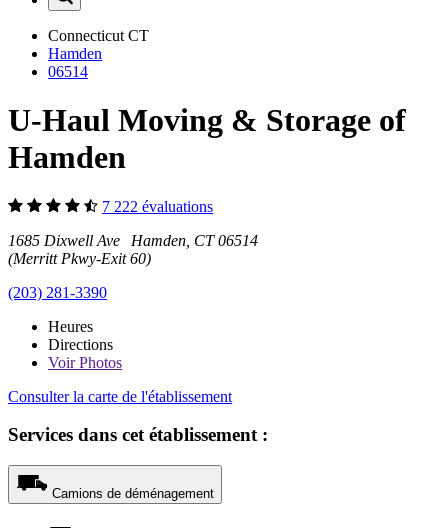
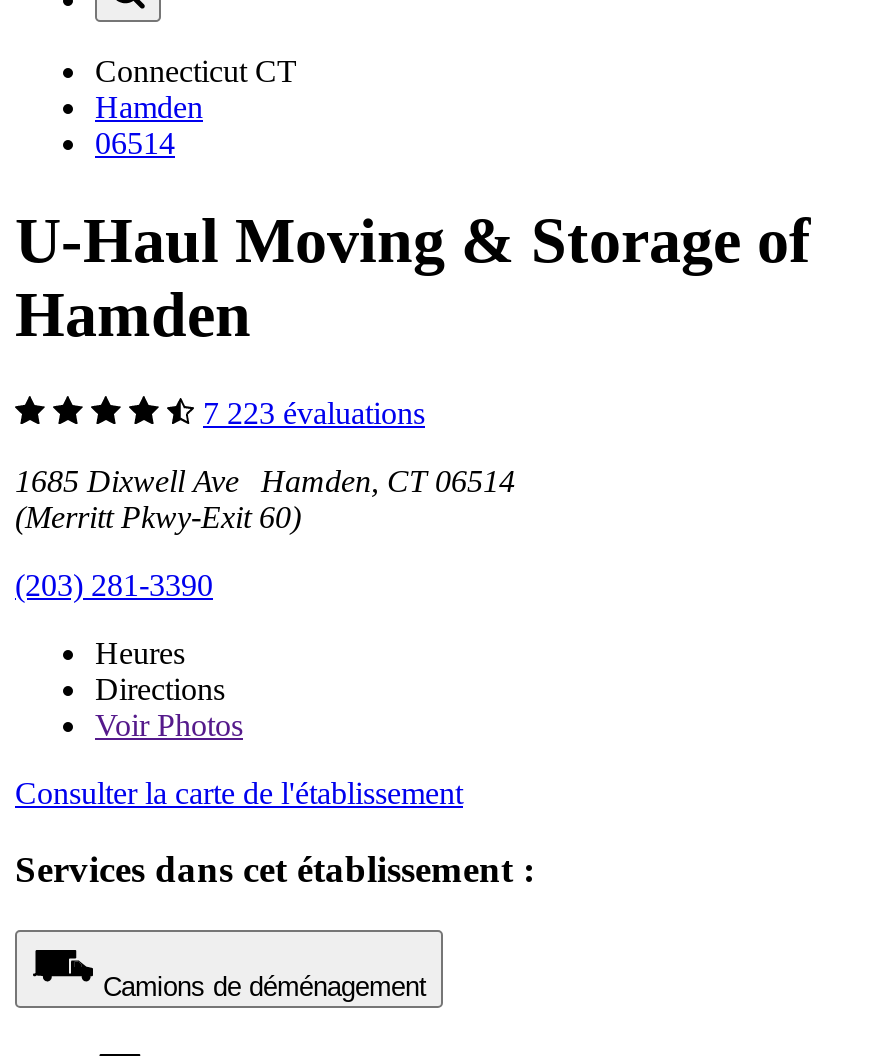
- 7 222 évaluations
+ 7 223 évaluations
